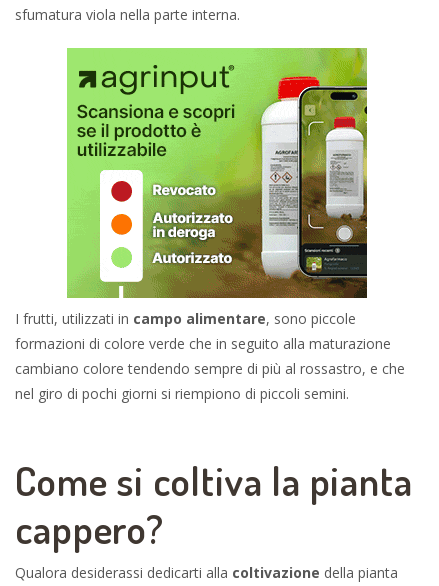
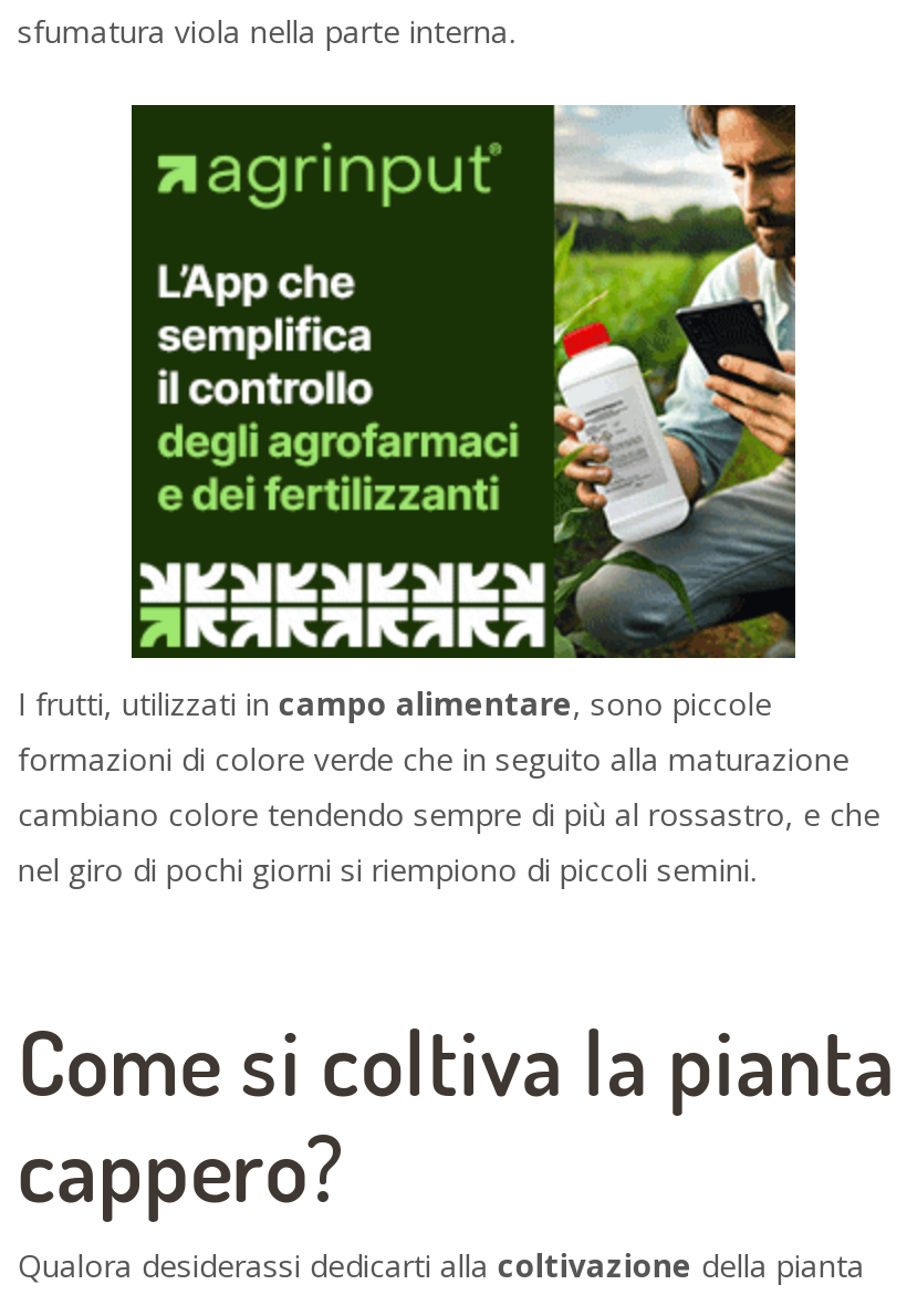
- [image]
+ [image]
